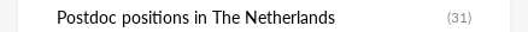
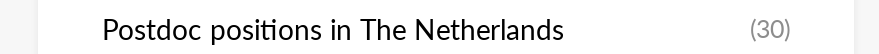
- (31)
+ (30)
